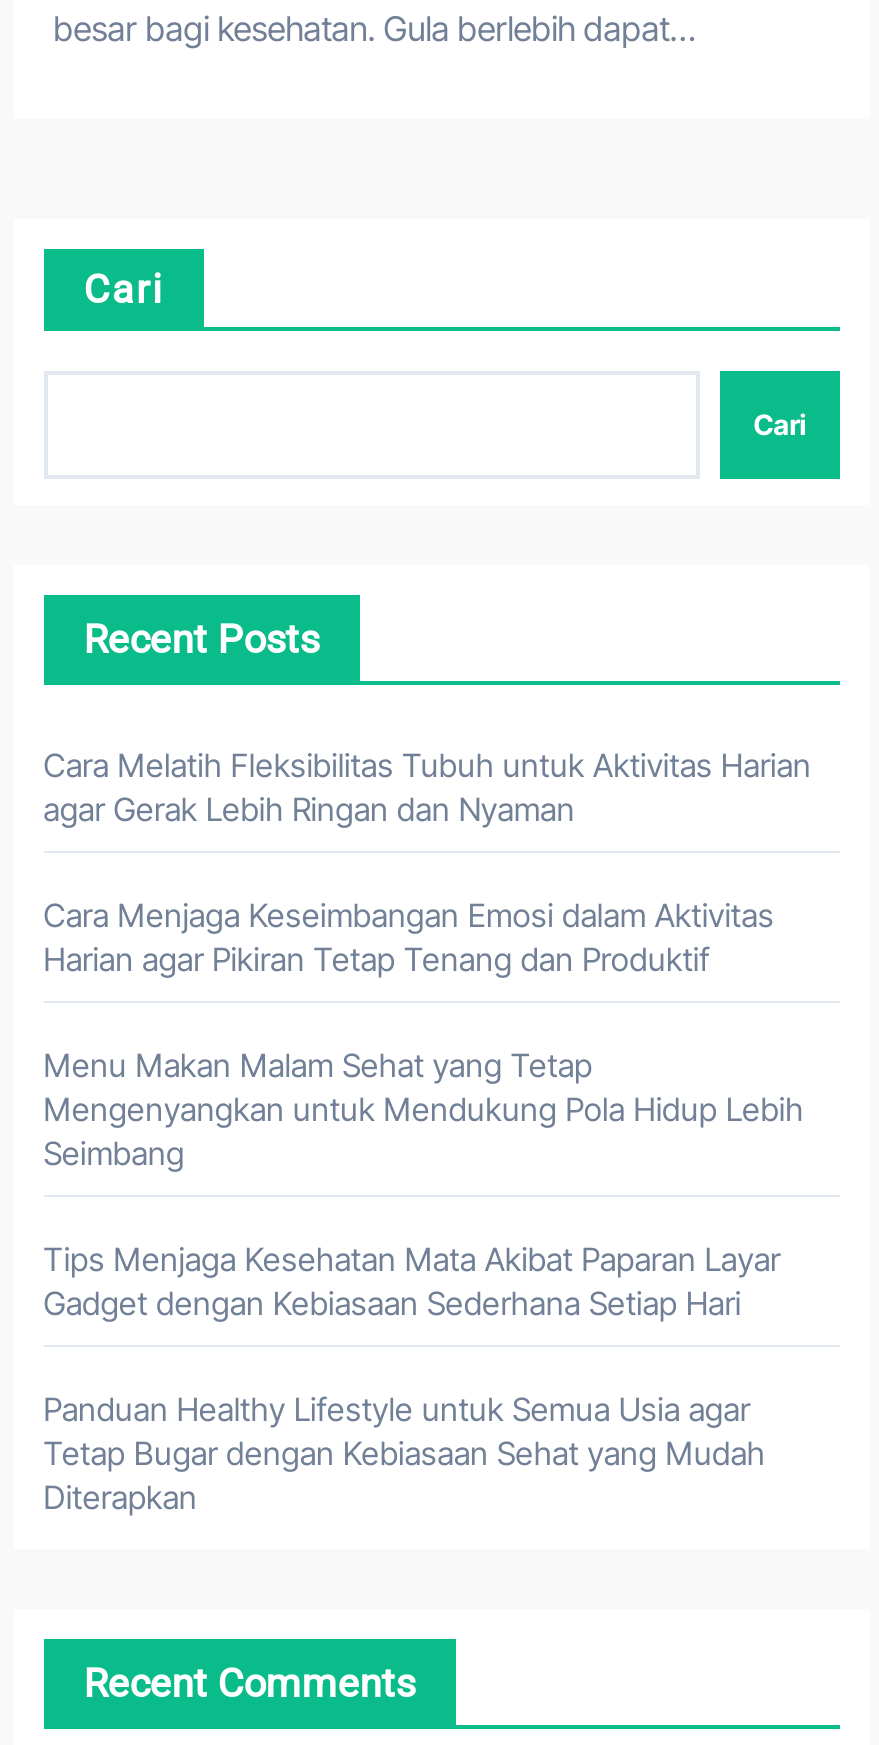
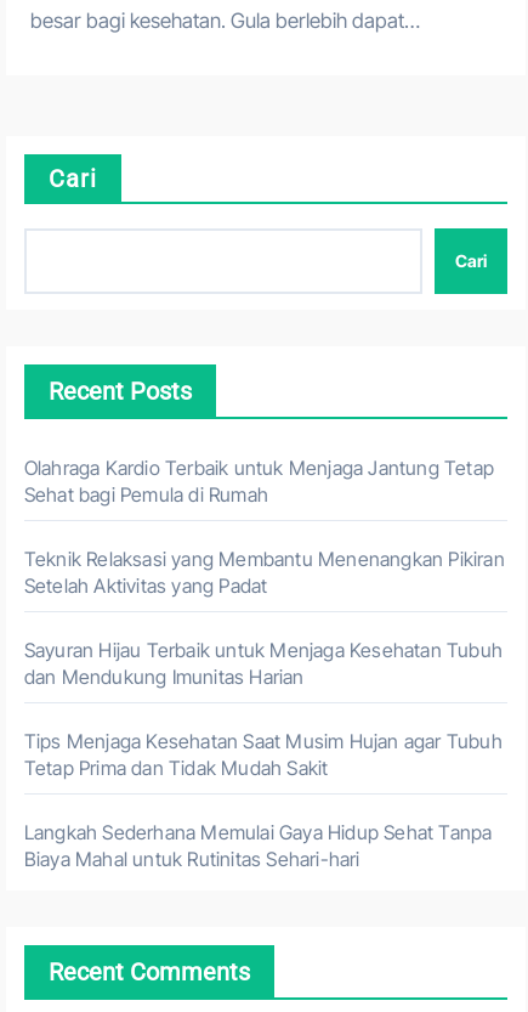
- Cara Melatih Fleksibilitas Tubuh untuk Aktivitas Harian
- agar Gerak Lebih Ringan dan Nyaman
+ Olahraga Kardio Terbaik untuk Menjaga Jantung Tetap
+ Sehat bagi Pemula di Rumah

- Cara Menjaga Keseimbangan Emosi dalam Aktivitas
- Harian agar Pikiran Tetap Tenang dan Produktif
+ Teknik Relaksasi yang Membantu Menenangkan Pikiran
+ Setelah Aktivitas yang Padat

- Menu Makan Malam Sehat yang Tetap
- Mengenyangkan untuk Mendukung Pola Hidup Lebih
- Seimbang
+ Sayuran Hijau Terbaik untuk Menjaga Kesehatan Tubuh
+ dan Mendukung Imunitas Harian

- Tips Menjaga Kesehatan Mata Akibat Paparan Layar
- Gadget dengan Kebiasaan Sederhana Setiap Hari
+ Tips Menjaga Kesehatan Saat Musim Hujan agar Tubuh
+ Tetap Prima dan Tidak Mudah Sakit

- Panduan Healthy Lifestyle untuk Semua Usia agar
- Tetap Bugar dengan Kebiasaan Sehat yang Mudah
- Diterapkan
+ Langkah Sederhana Memulai Gaya Hidup Sehat Tanpa
+ Biaya Mahal untuk Rutinitas Sehari-hari
